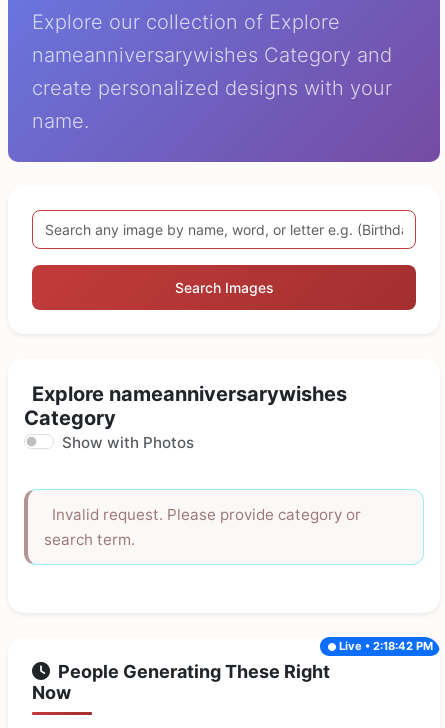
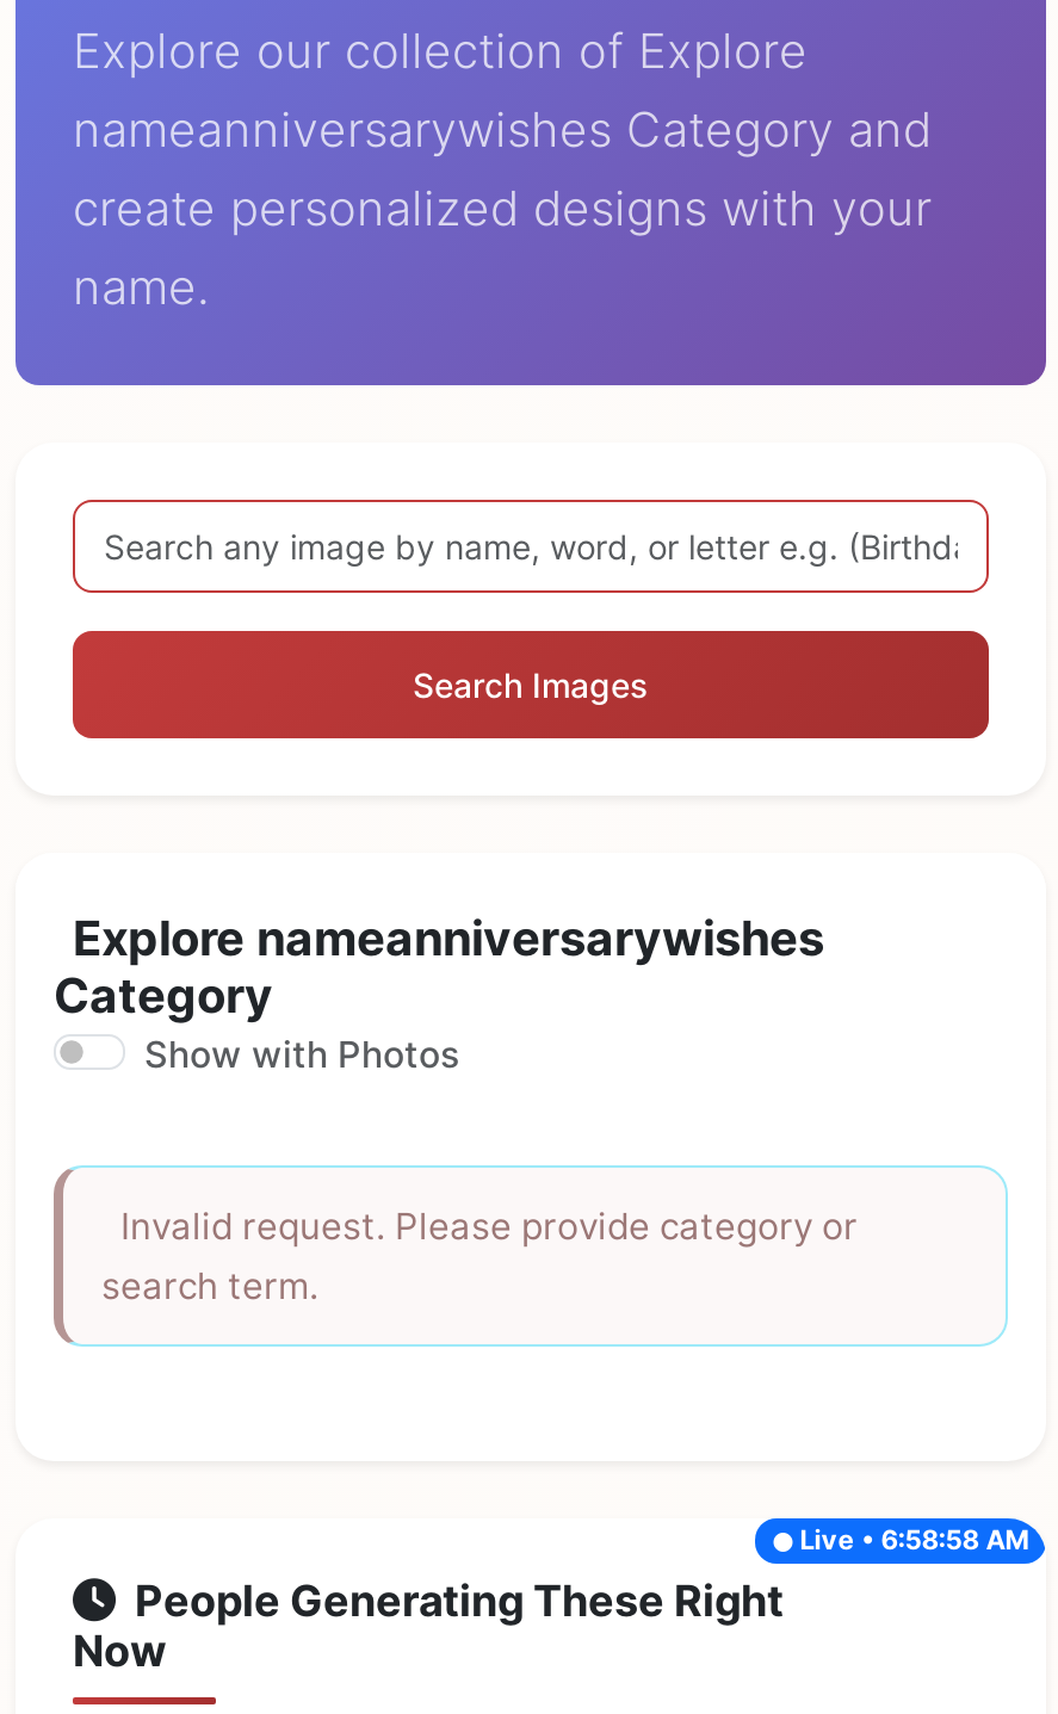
- Live • 2:18:42 PM
+ Live • 6:58:58 AM
